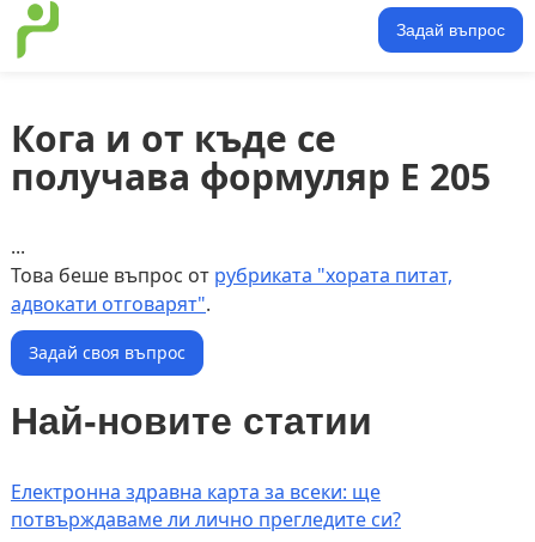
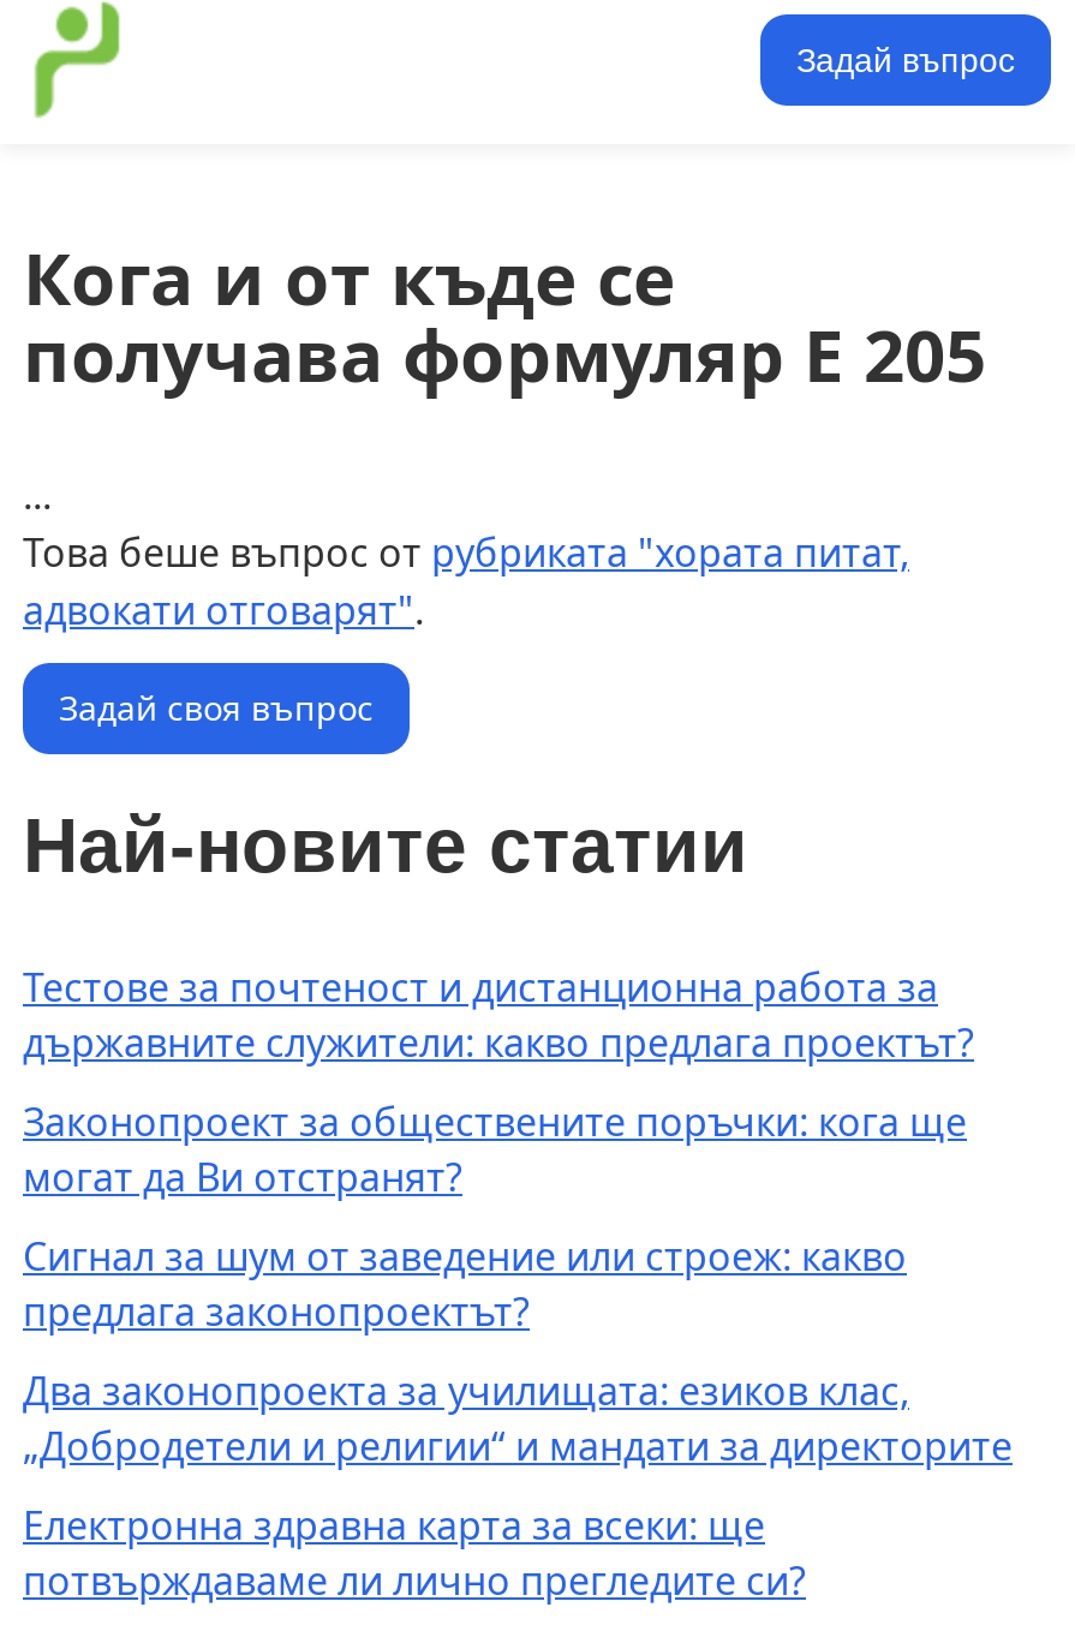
+ Тестове за почтеност и дистанционна работа за
+ държавните служители: какво предлага проектът?
+ Законопроект за обществените поръчки: кога ще
+ могат да Ви отстранят?
+ Сигнал за шум от заведение или строеж: какво
+ предлага законопроектът?
+ Два законопроекта за училищата: езиков клас,
+ „Добродетели и религии“ и мандати за директорите
